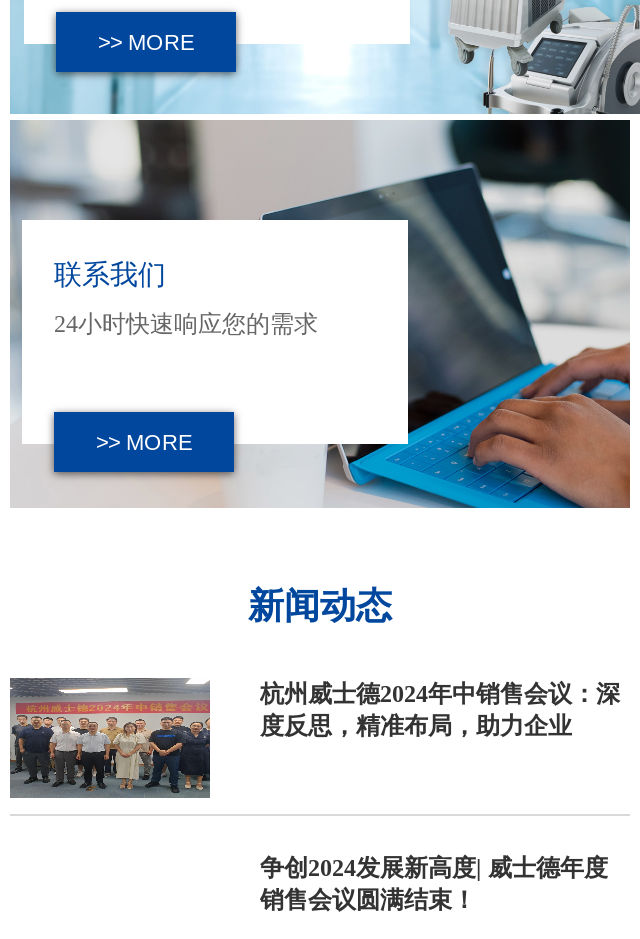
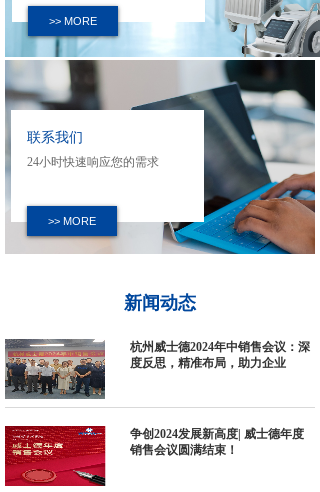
+ [image]
